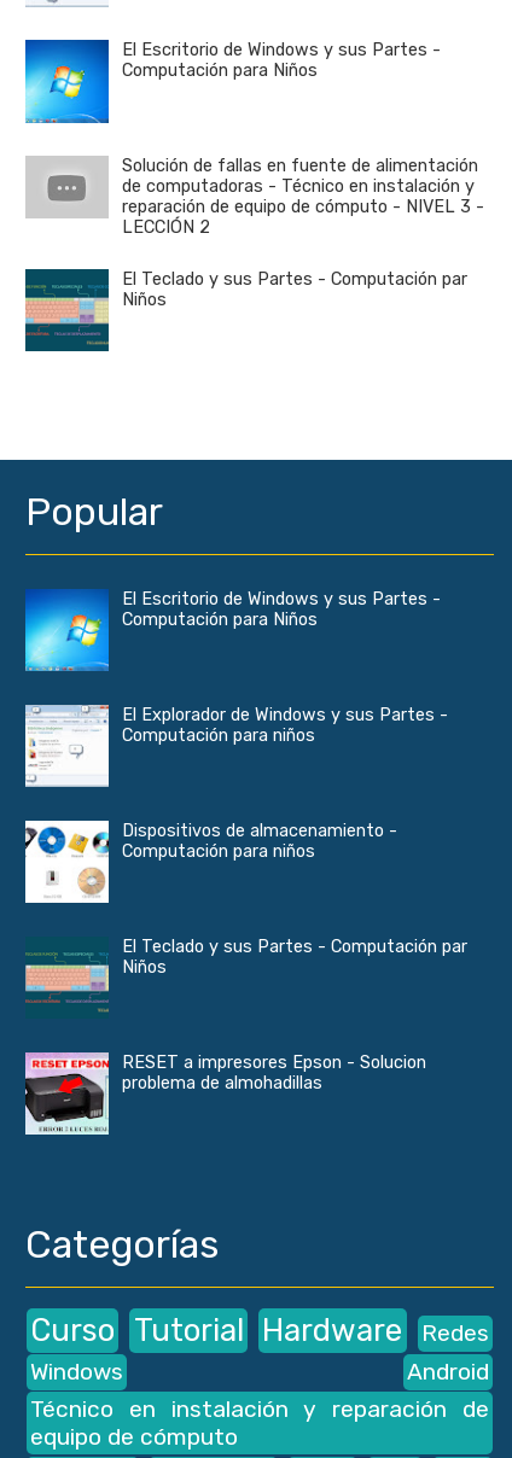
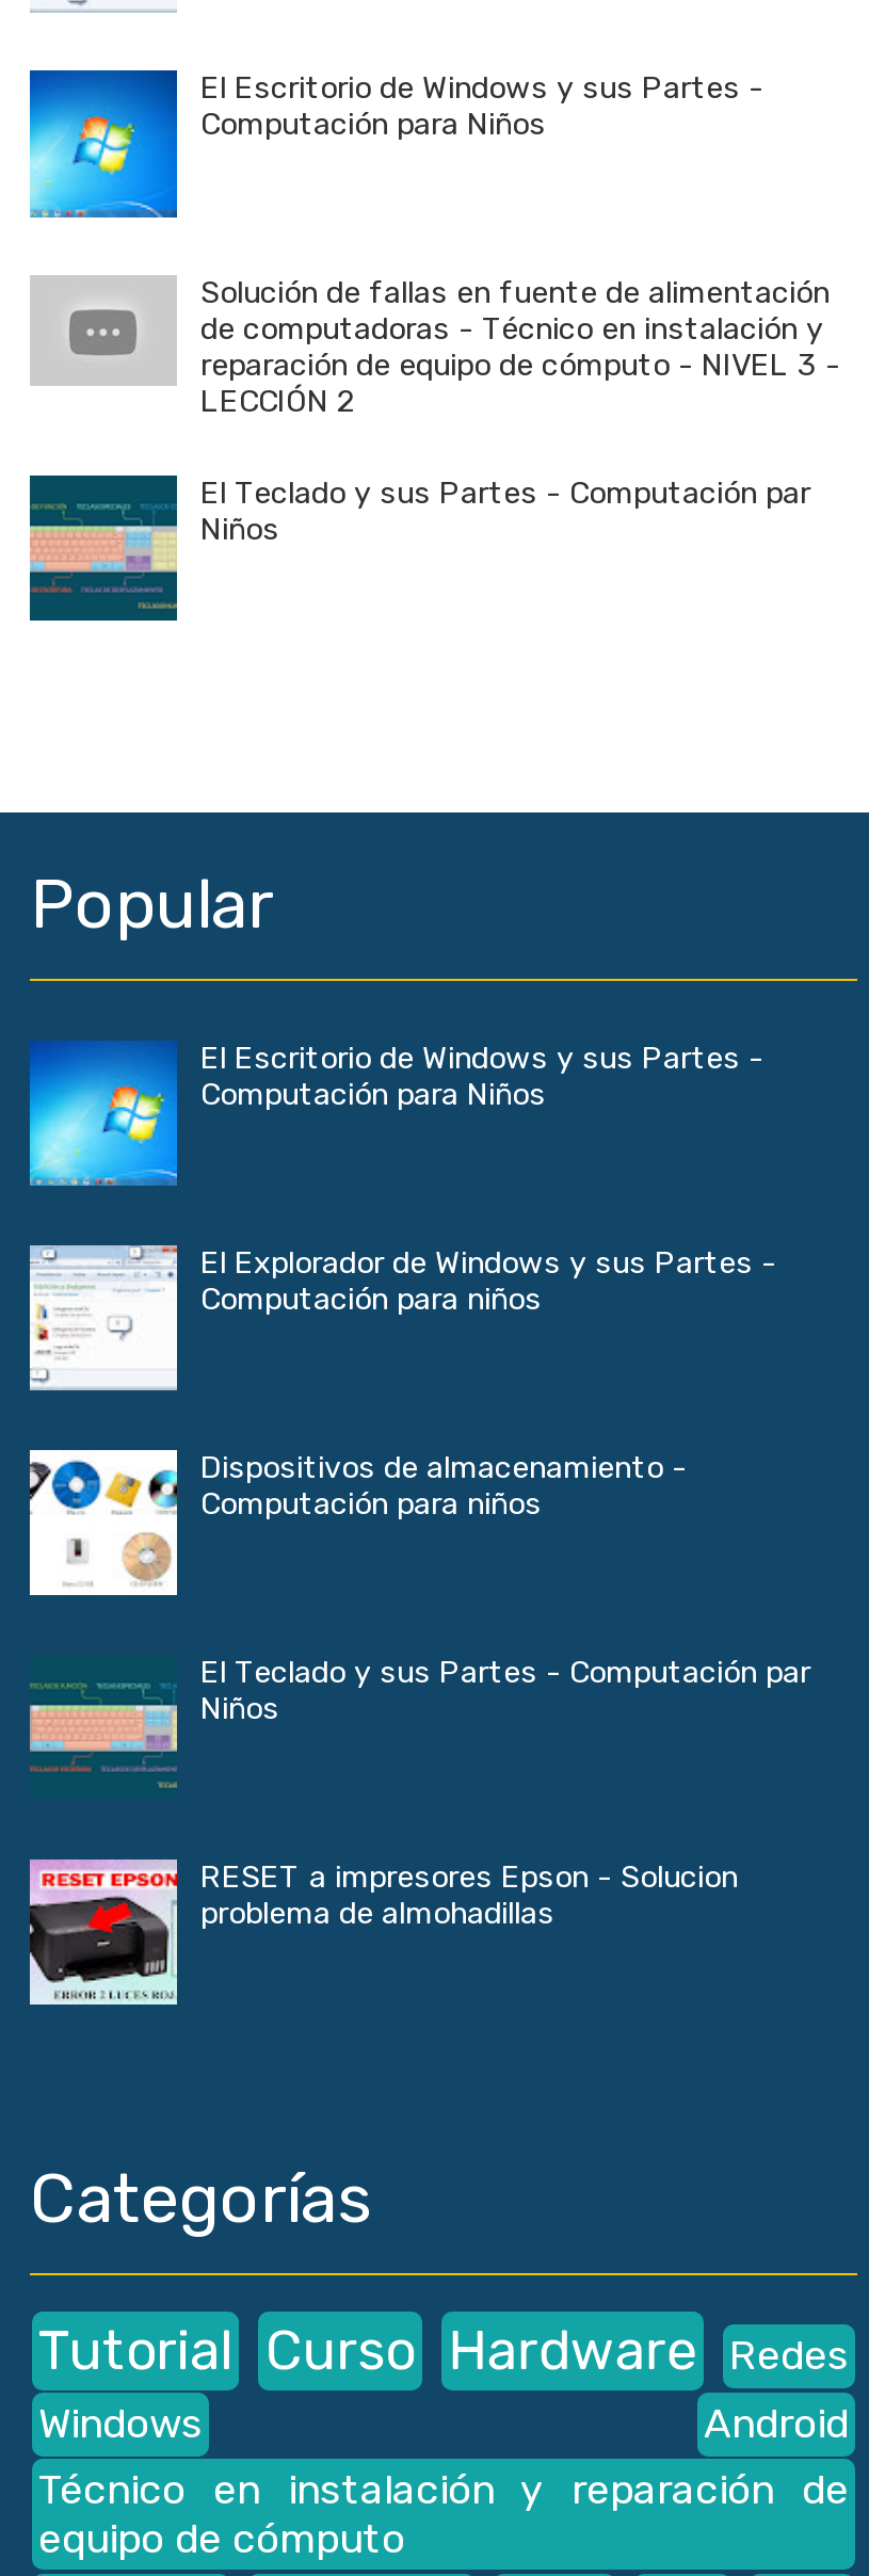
- Curso Tutorial Hardware
+ Tutorial Curso Hardware
